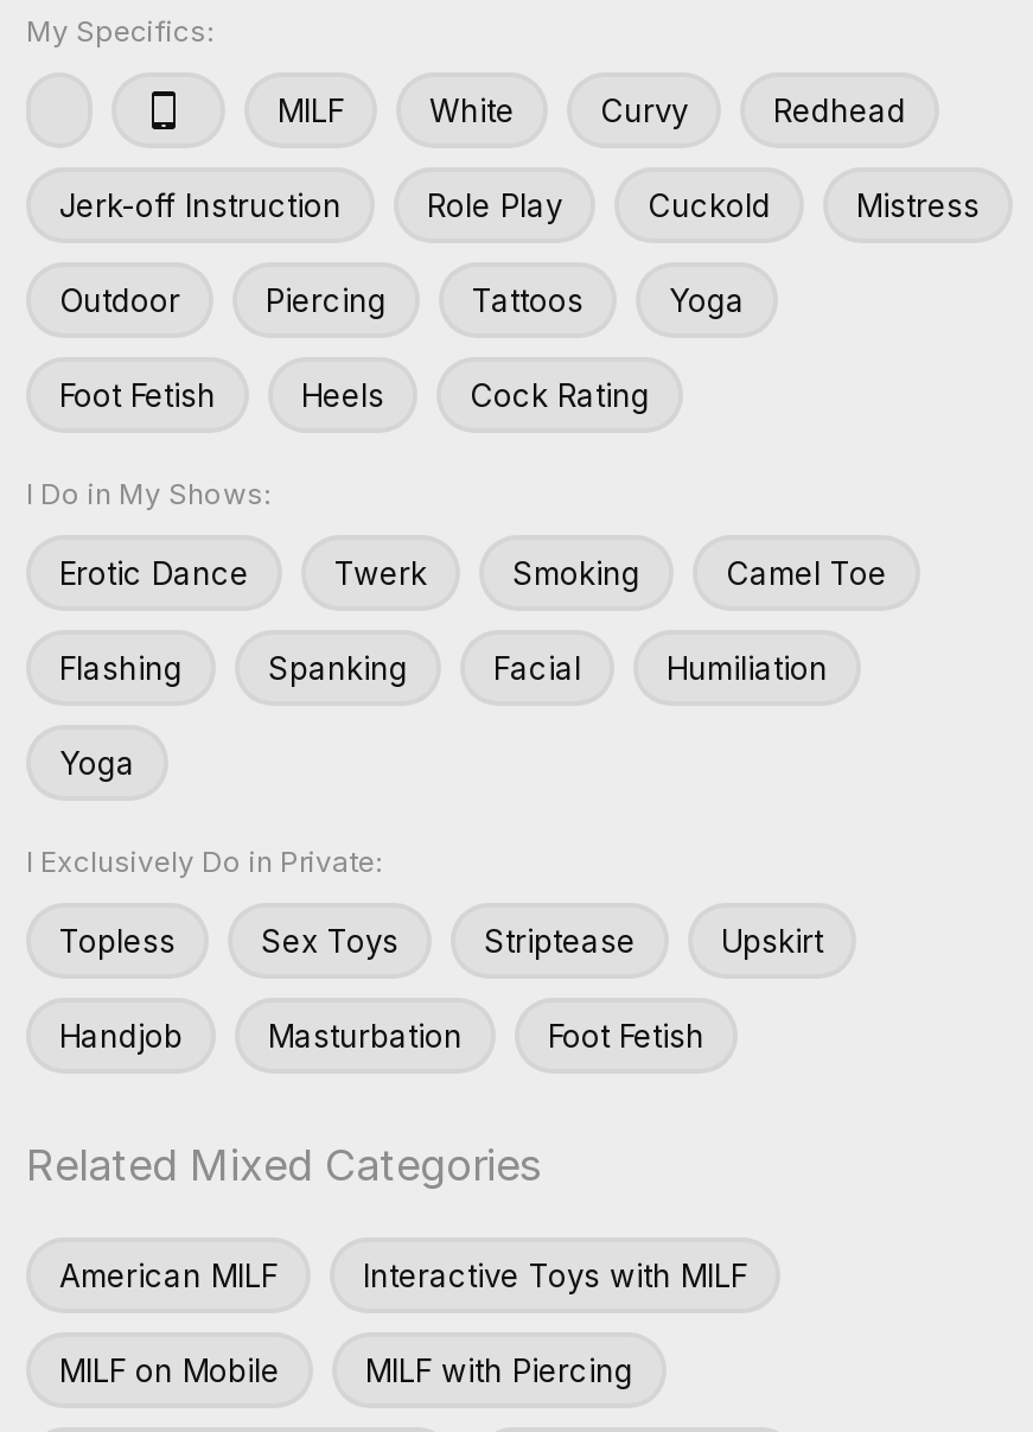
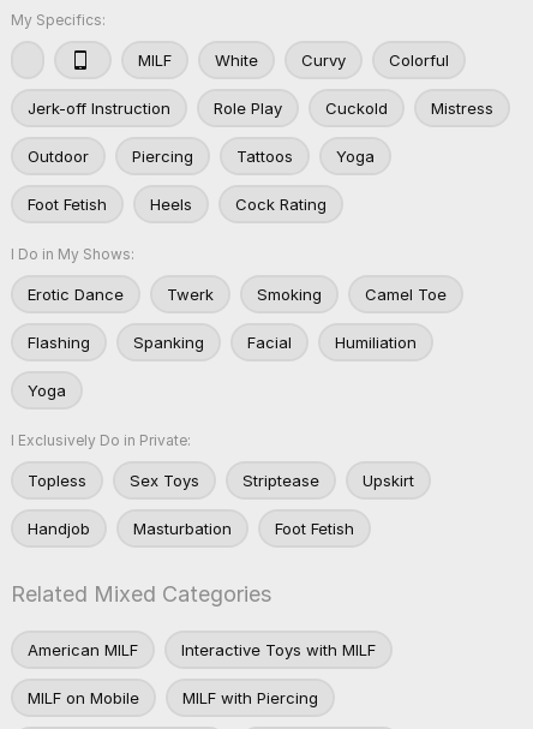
- Redhead
+ Colorful
